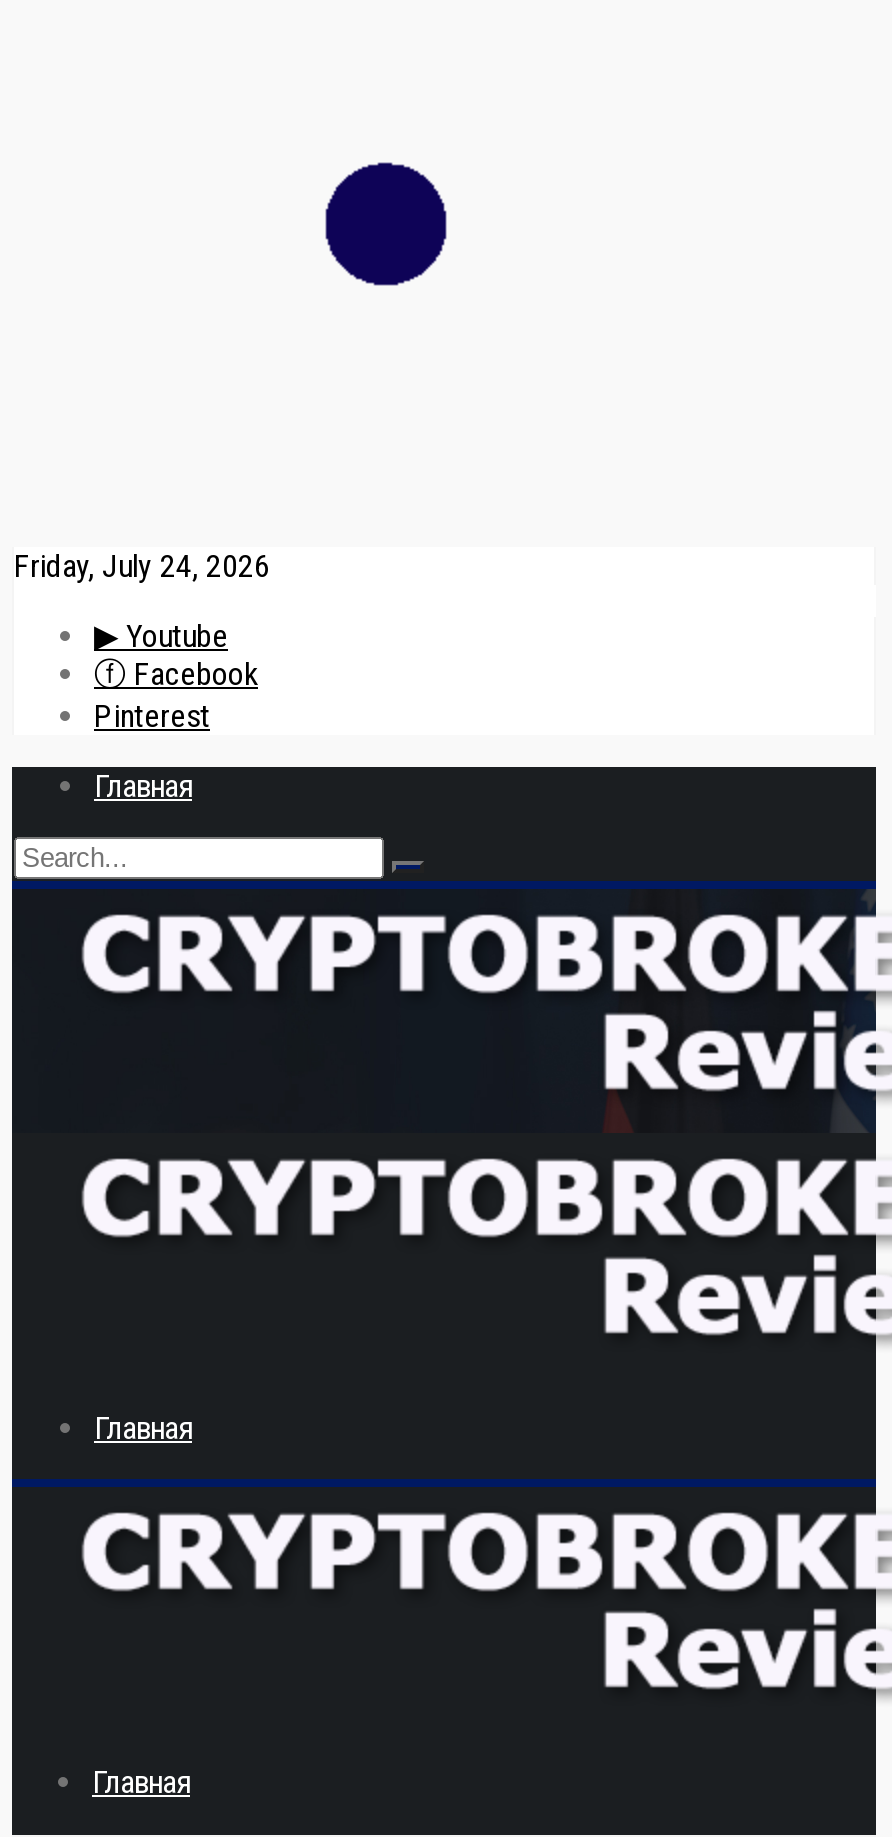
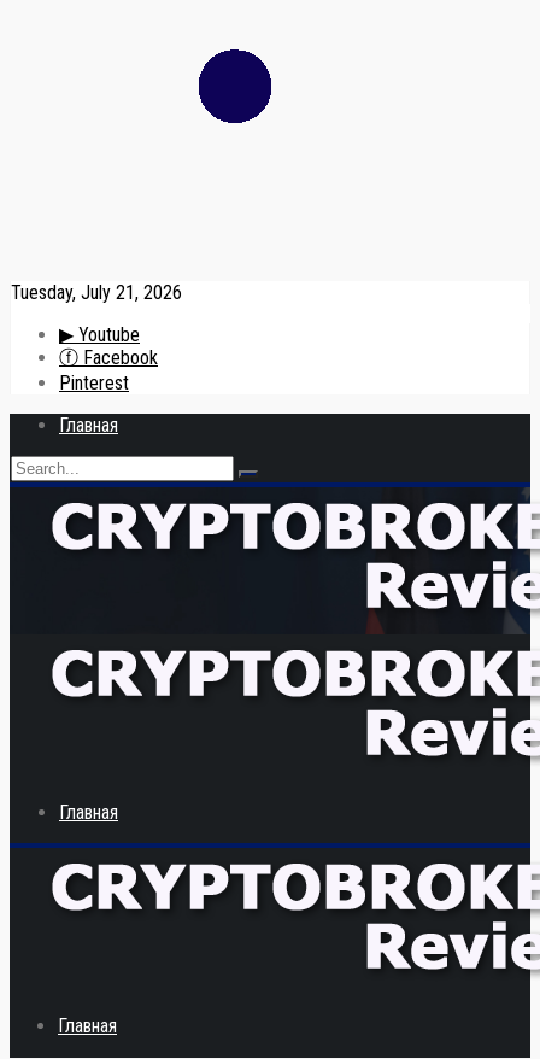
- Friday, July 24, 2026
+ Tuesday, July 21, 2026
